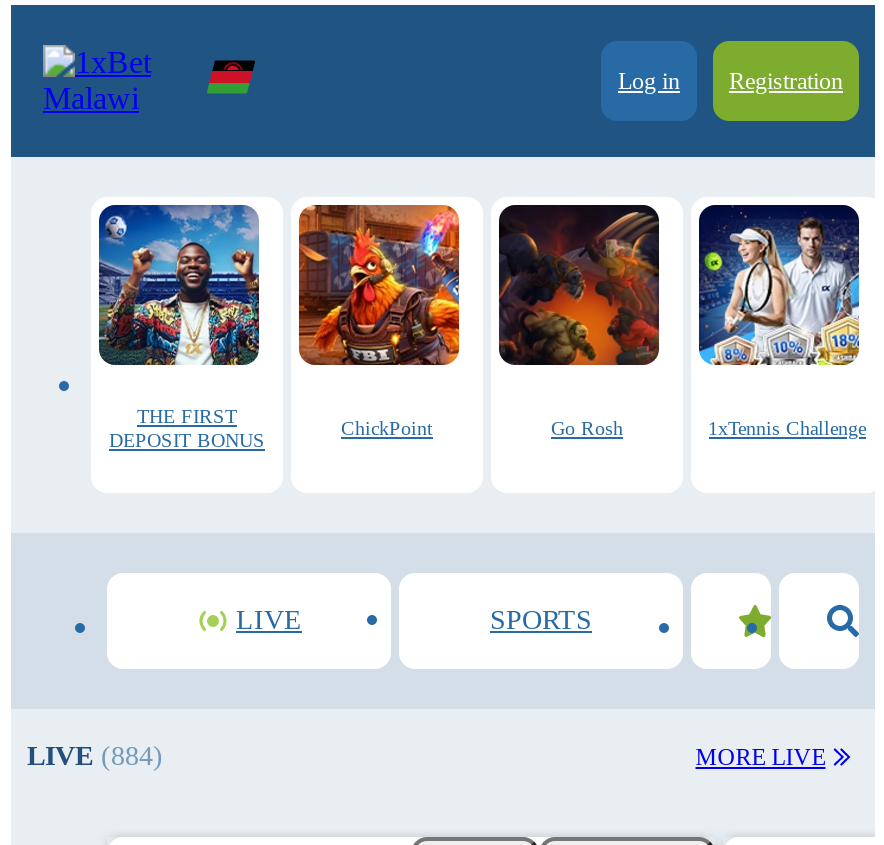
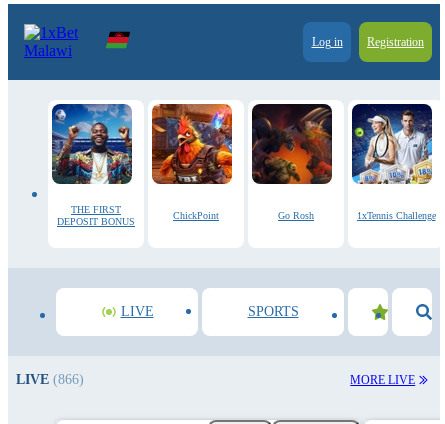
- LIVE (884)
+ LIVE (866)
